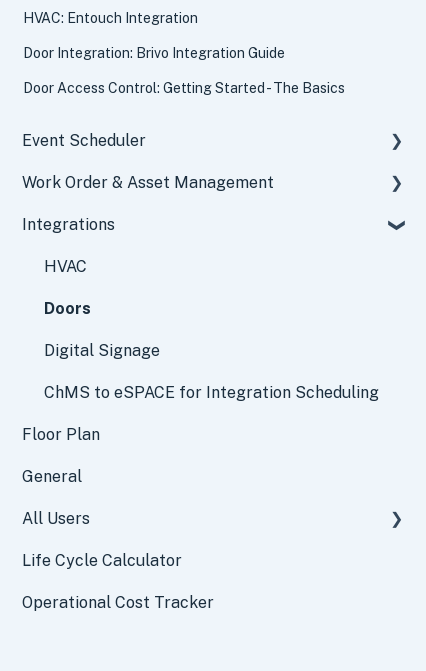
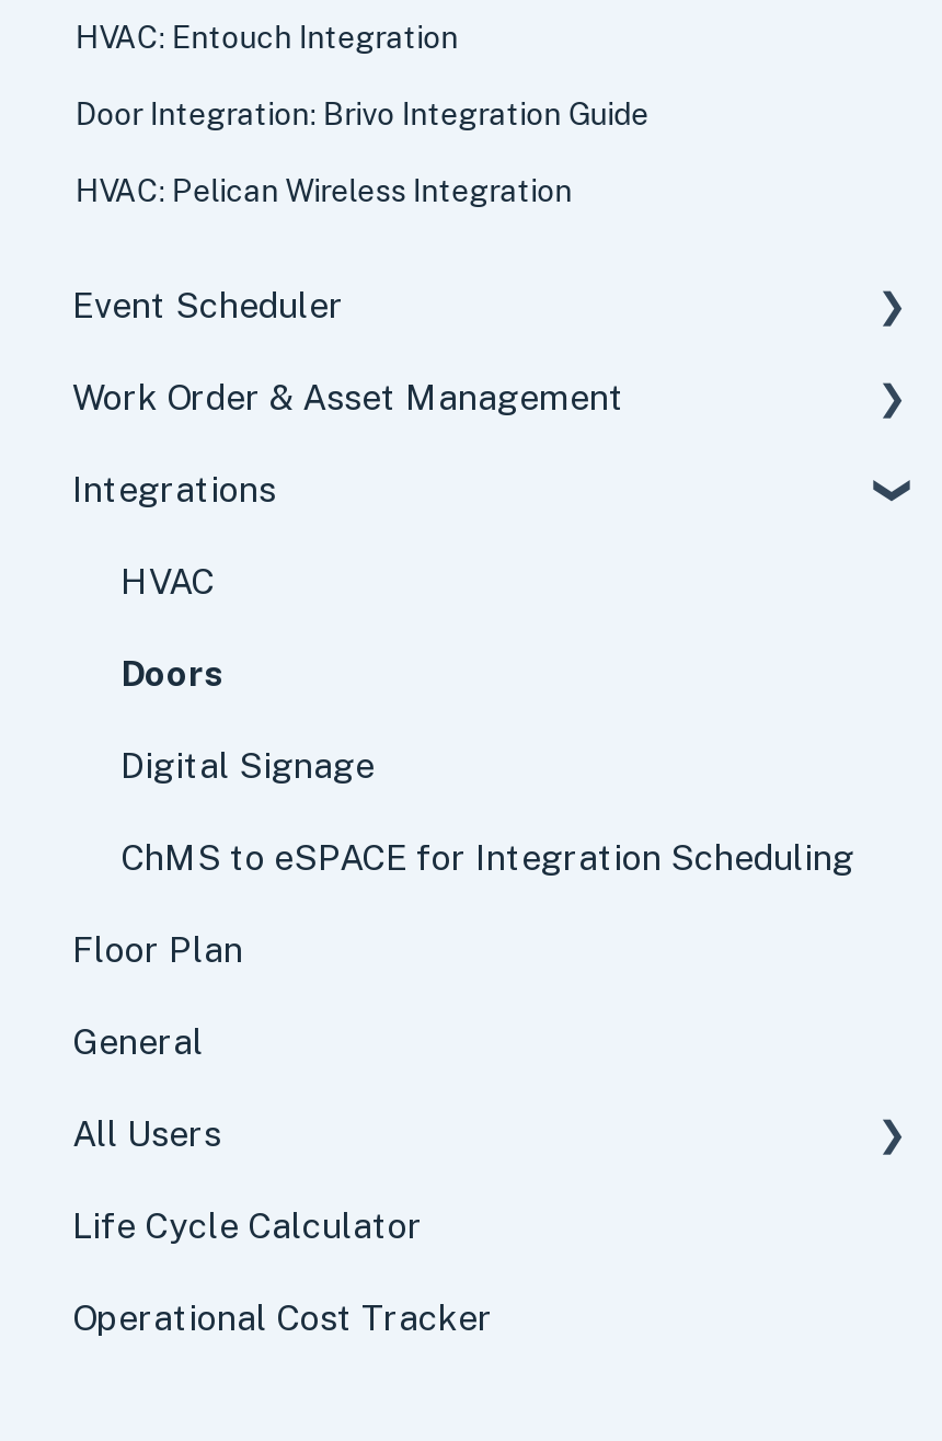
- Door Access Control: Getting Started - The Basics
+ HVAC: Pelican Wireless Integration
